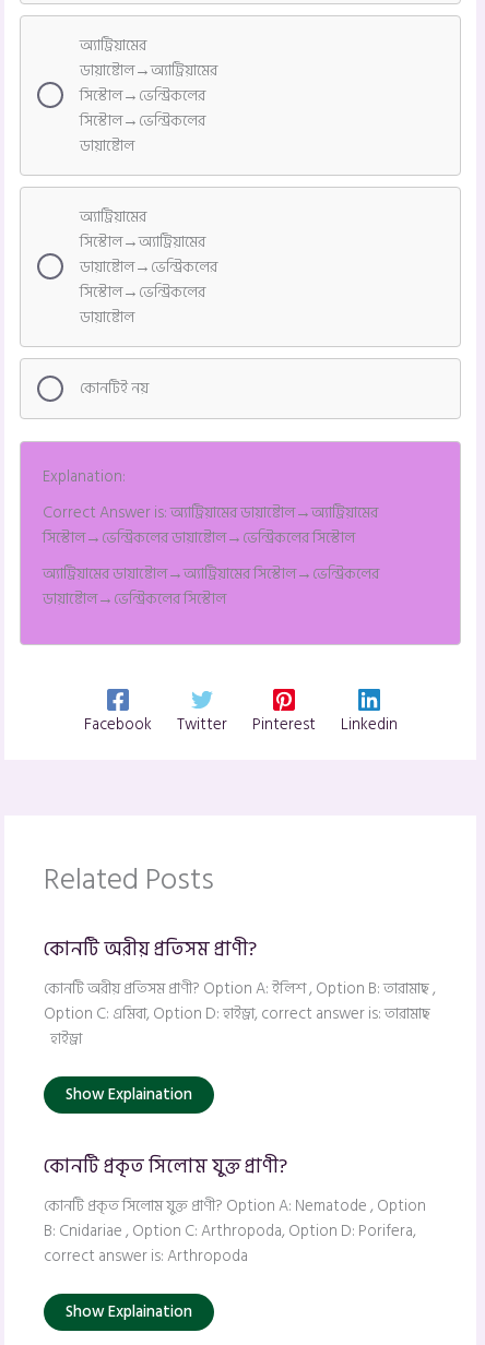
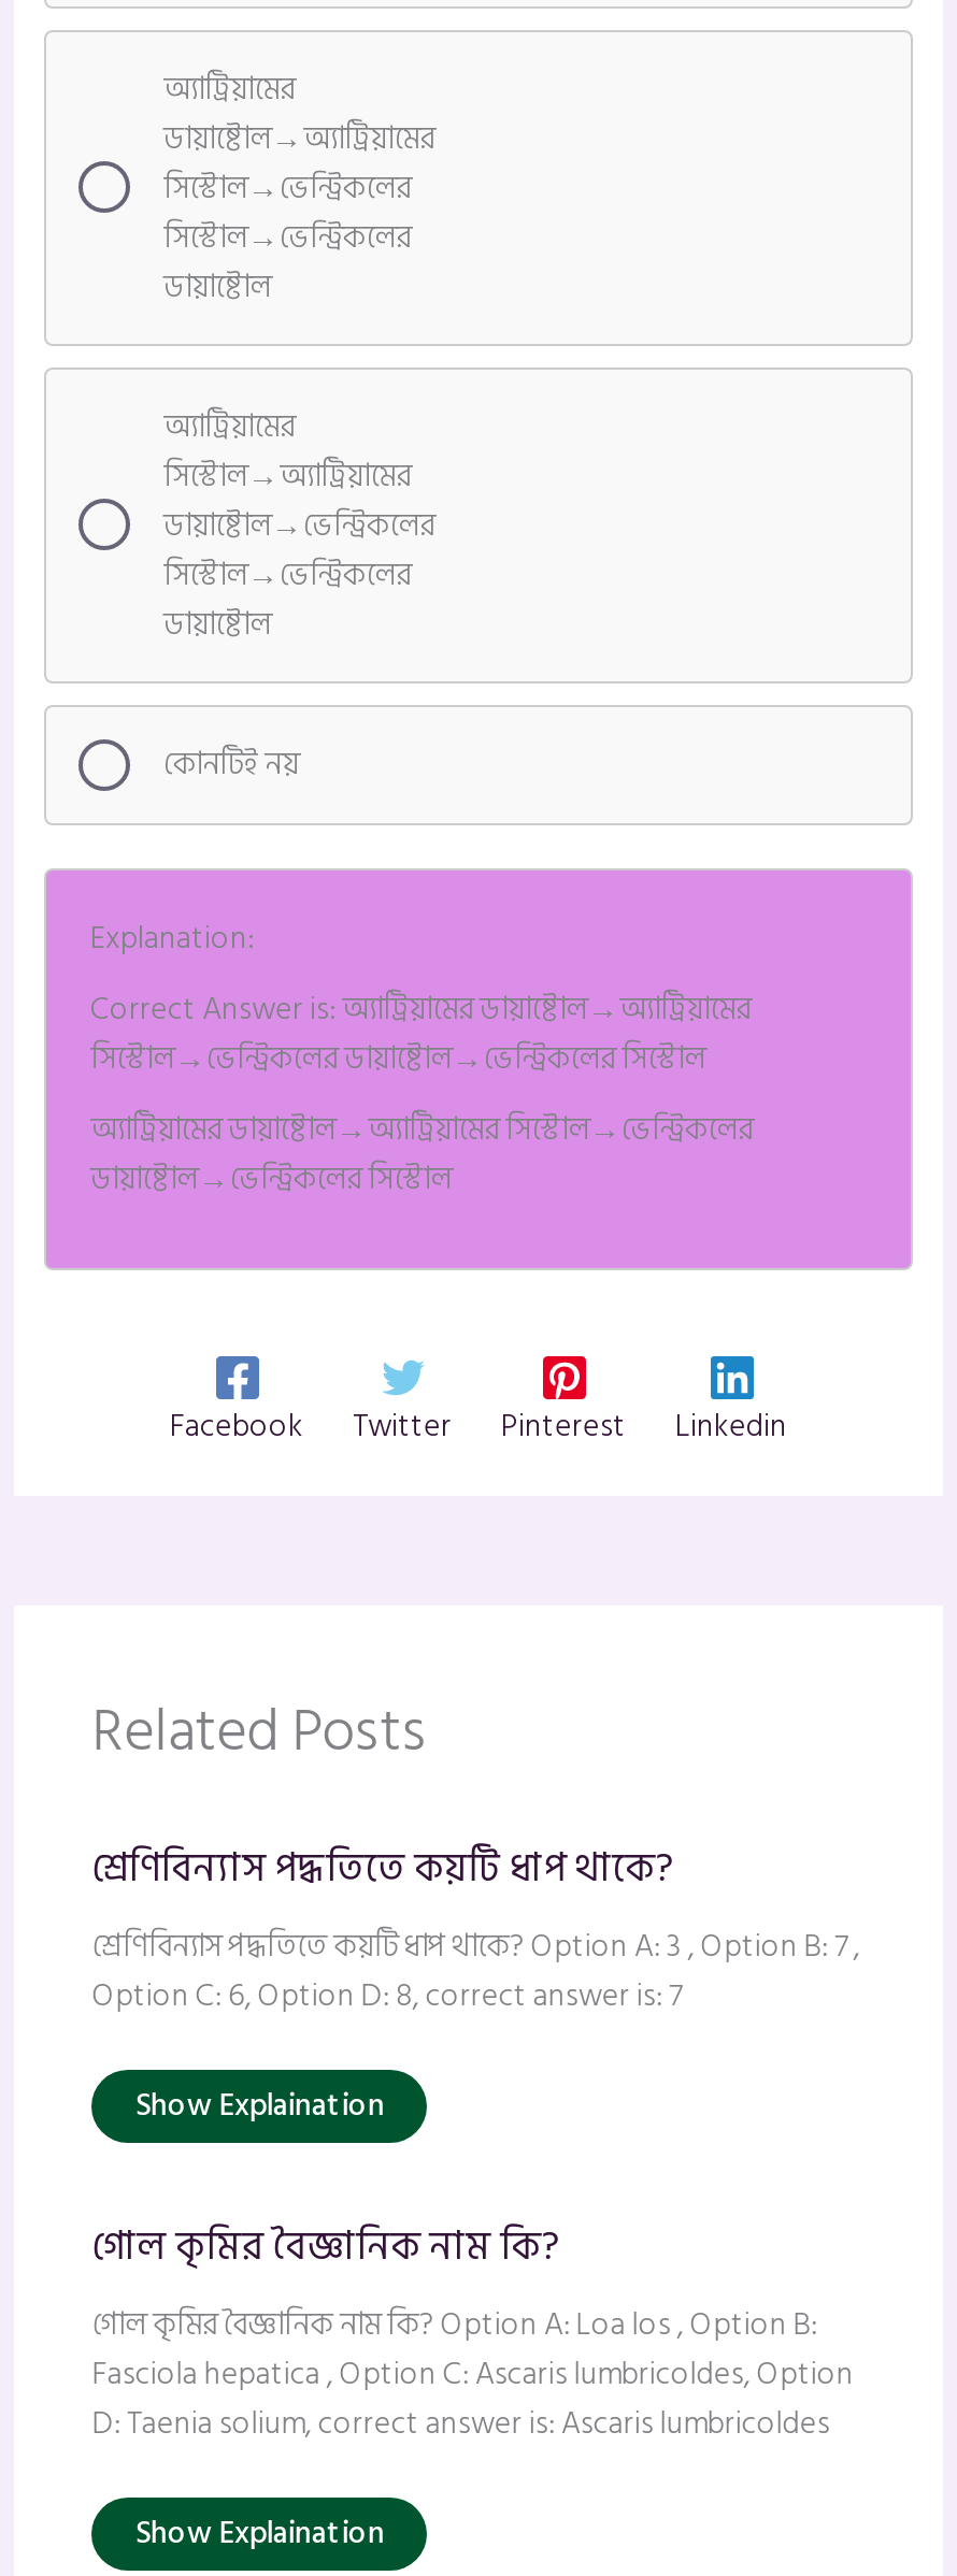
- কোনটি অরীয় প্রতিসম প্রাণী?
- কোনটি অরীয় প্রতিসম প্রাণী? Option A: ইলিশ , Option B: তারামাছ ,
- Option C: এমিবা, Option D: হাইড্রা, correct answer is: তারামাছ
- হাইড্রা
+ শ্রেণিবিন্যাস পদ্ধতিতে কয়টি ধাপ থাকে?
+ শ্রেণিবিন্যাস পদ্ধতিতে কয়টি ধাপ থাকে? Option A: 3 , Option B: 7 ,
+ Option C: 6, Option D: 8, correct answer is: 7

- কোনটি প্রকৃত সিলোম যুক্ত প্রাণী?
- কোনটি প্রকৃত সিলোম যুক্ত প্রাণী? Option A: Nematode , Option
- B: Cnidariae , Option C: Arthropoda, Option D: Porifera,
- correct answer is: Arthropoda
+ গোল কৃমির বৈজ্ঞানিক নাম কি?
+ গোল কৃমির বৈজ্ঞানিক নাম কি? Option A: Loa los , Option B:
+ Fasciola hepatica , Option C: Ascaris lumbricoldes, Option
+ D: Taenia solium, correct answer is: Ascaris lumbricoldes
